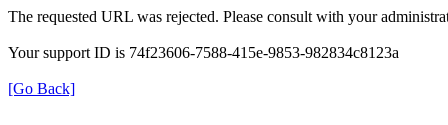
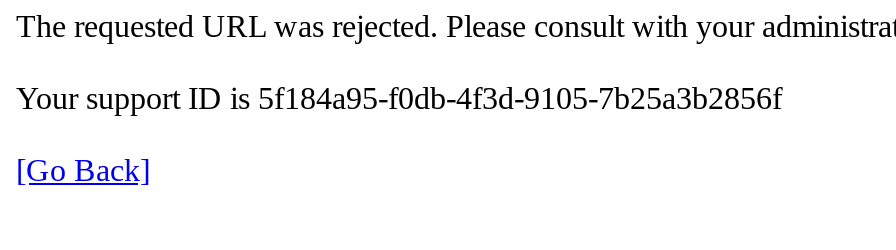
- Your support ID is 74f23606-7588-415e-9853-982834c8123a
+ Your support ID is 5f184a95-f0db-4f3d-9105-7b25a3b2856f
